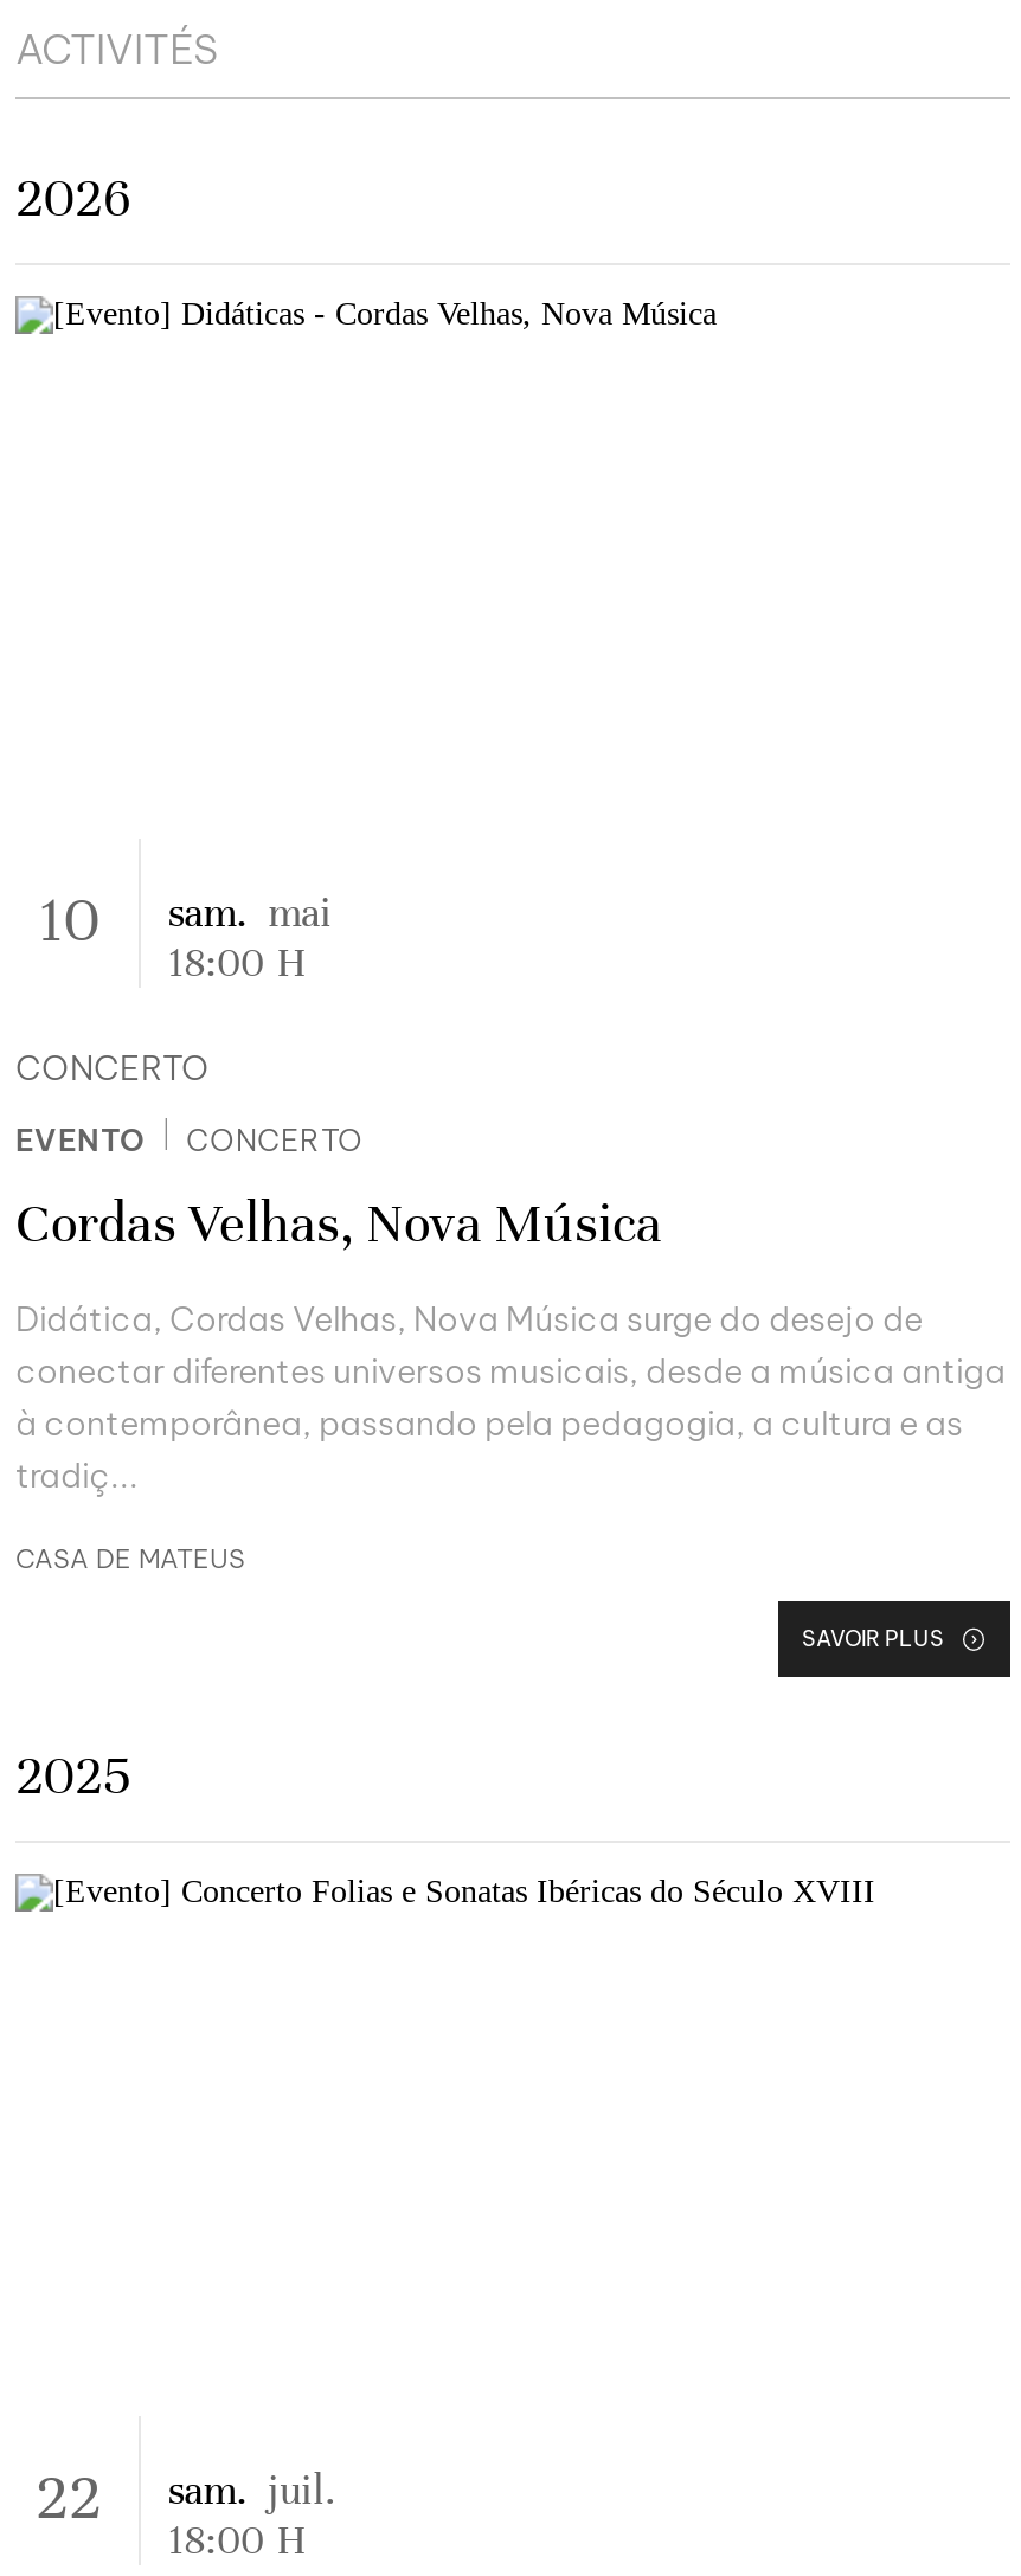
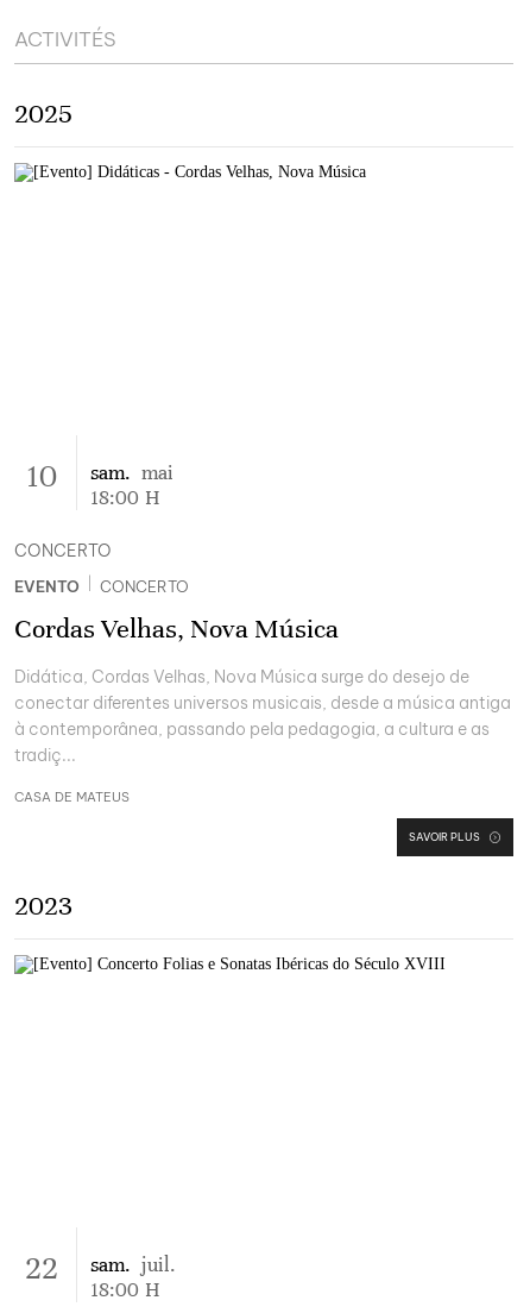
- 2026
+ 2025

- 2025
+ 2023
